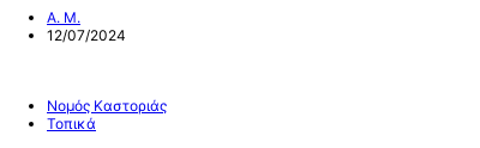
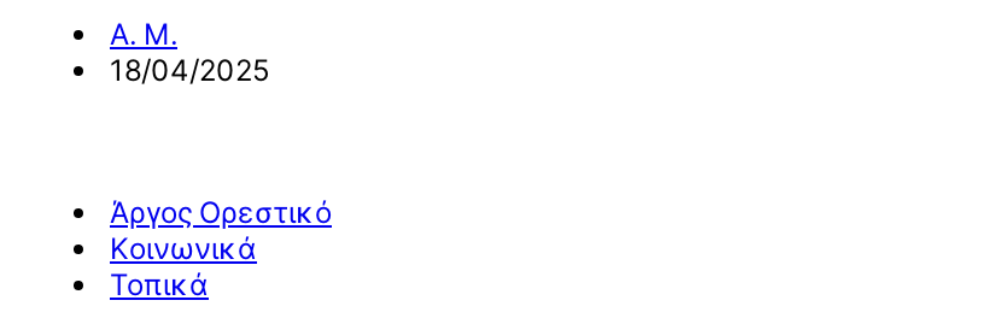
- 12/07/2024
+ 18/04/2025

- Νομός Καστοριάς
+ Άργος Ορεστικό
+ Κοινωνικά
